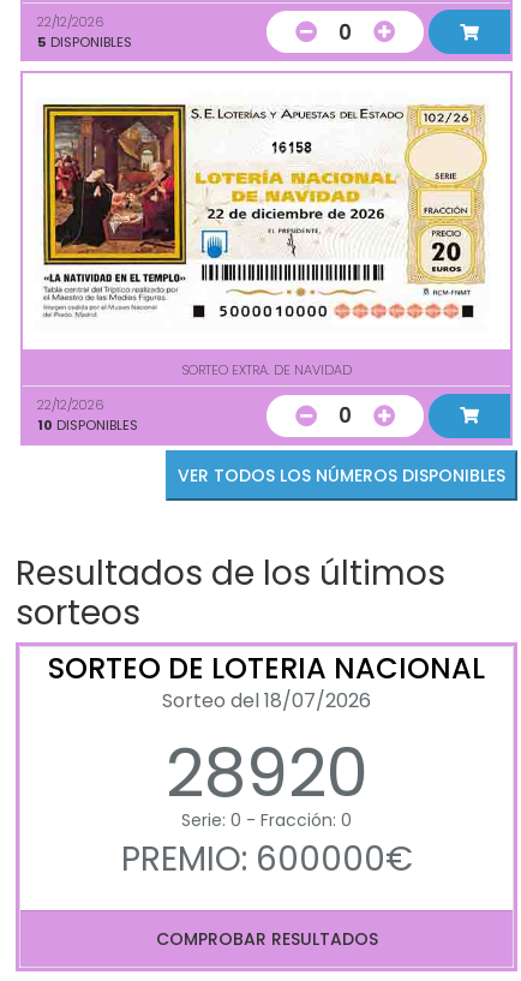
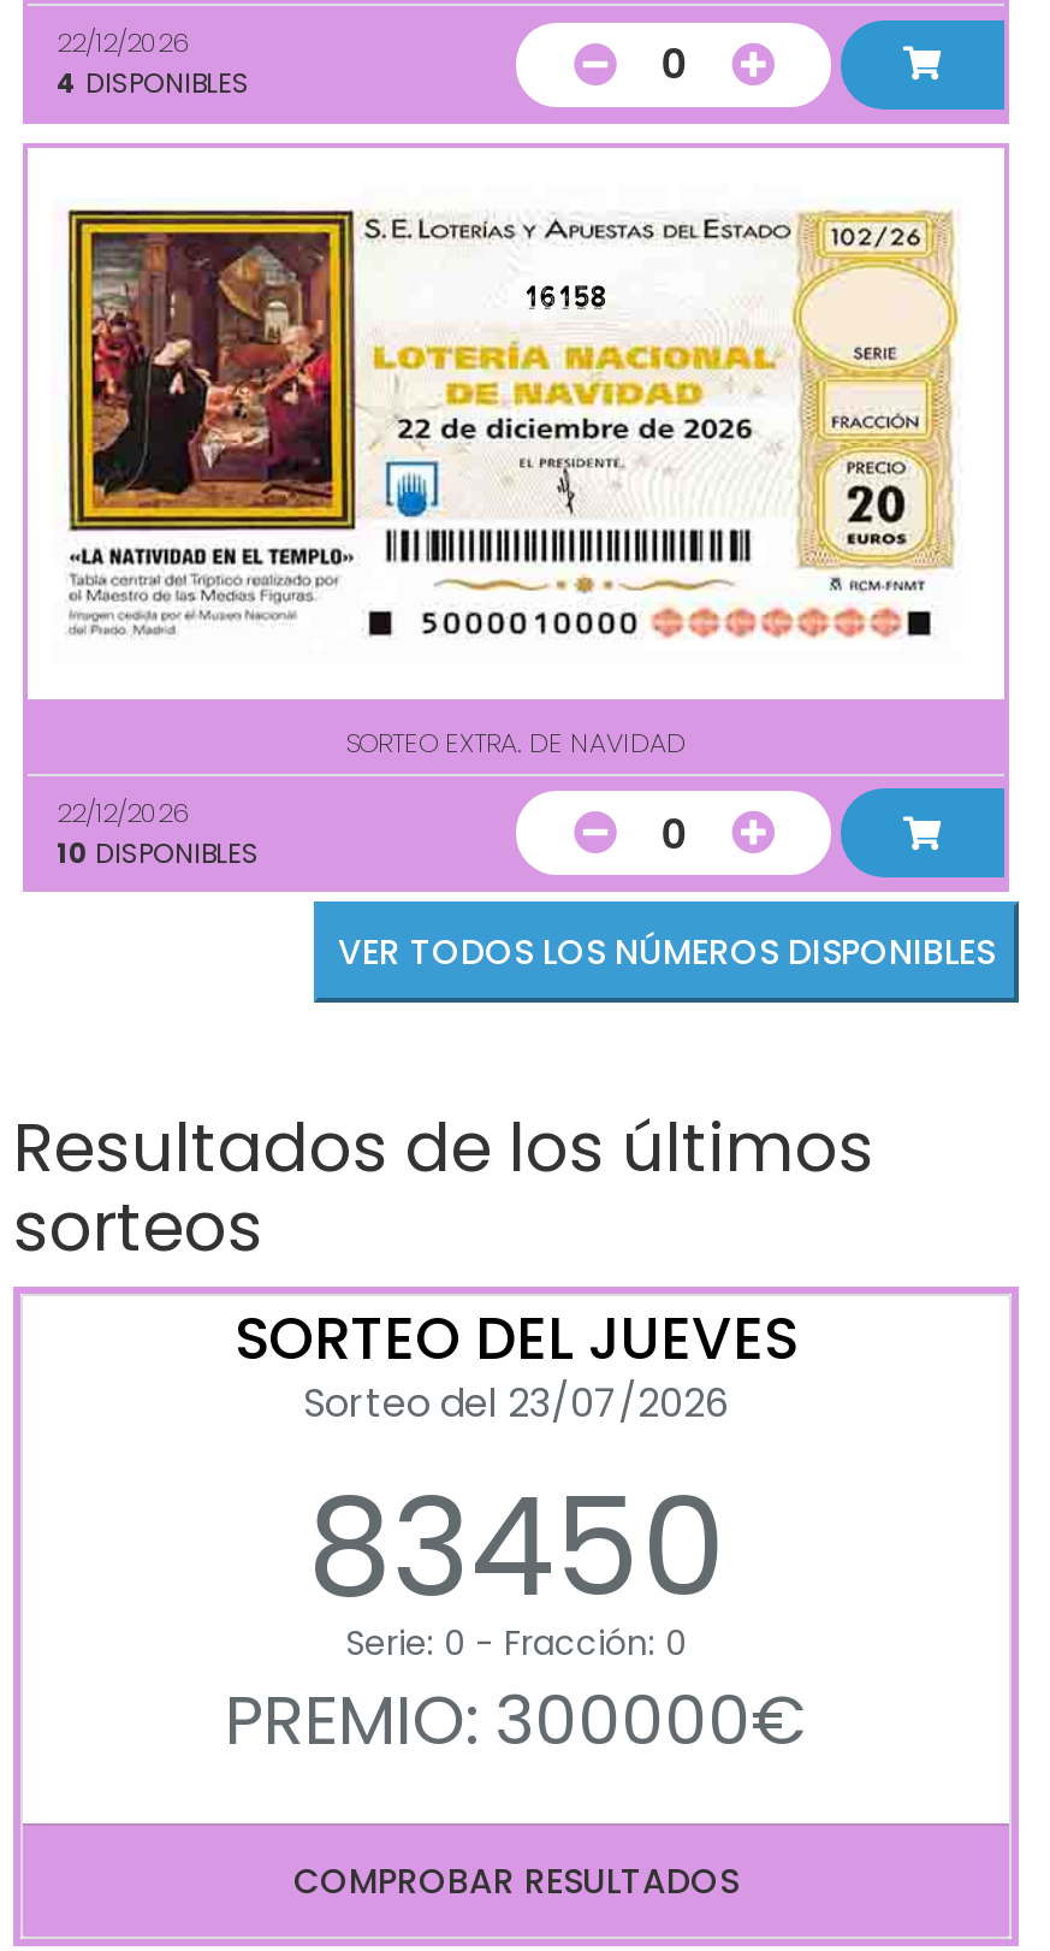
- 5 DISPONIBLES
+ 4 DISPONIBLES

- SORTEO DE LOTERIA NACIONAL
- Sorteo del 18/07/2026
- 28920
+ SORTEO DEL JUEVES
+ Sorteo del 23/07/2026
+ 83450

- PREMIO: 600000€
+ PREMIO: 300000€
